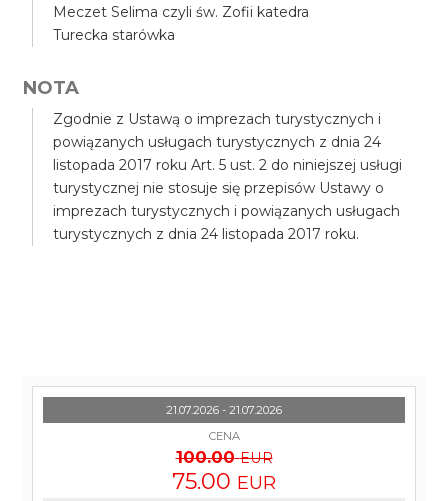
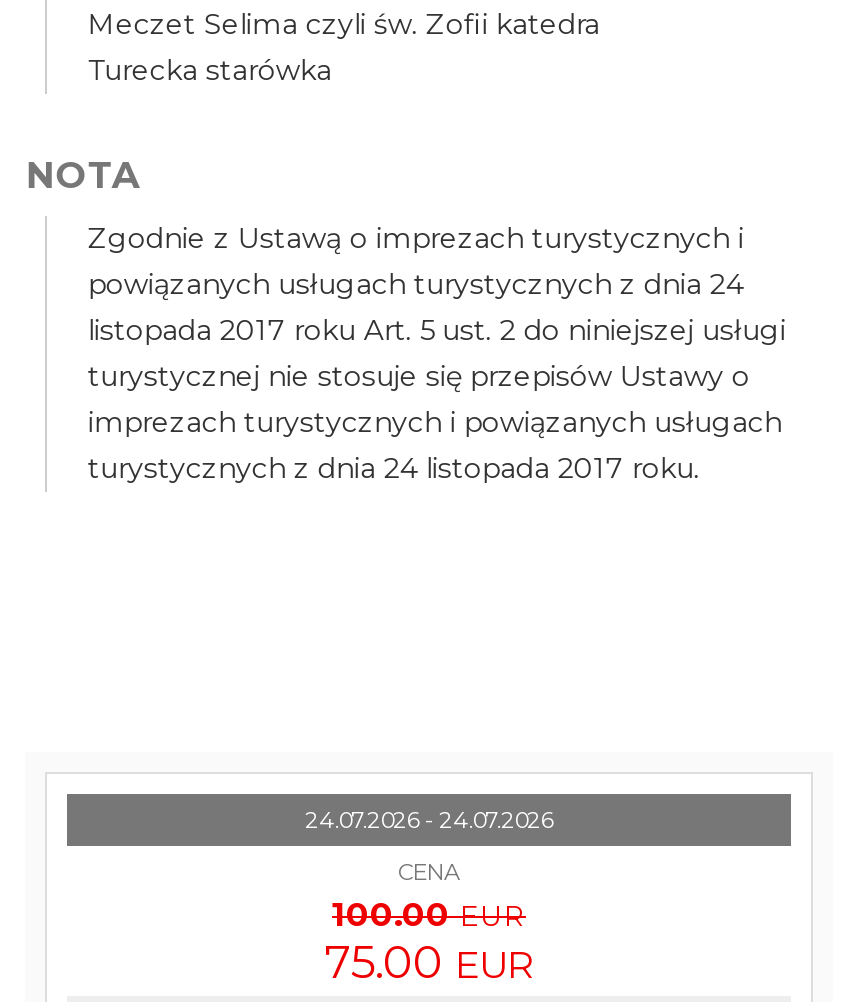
- 21.07.2026 - 21.07.2026
+ 24.07.2026 - 24.07.2026
